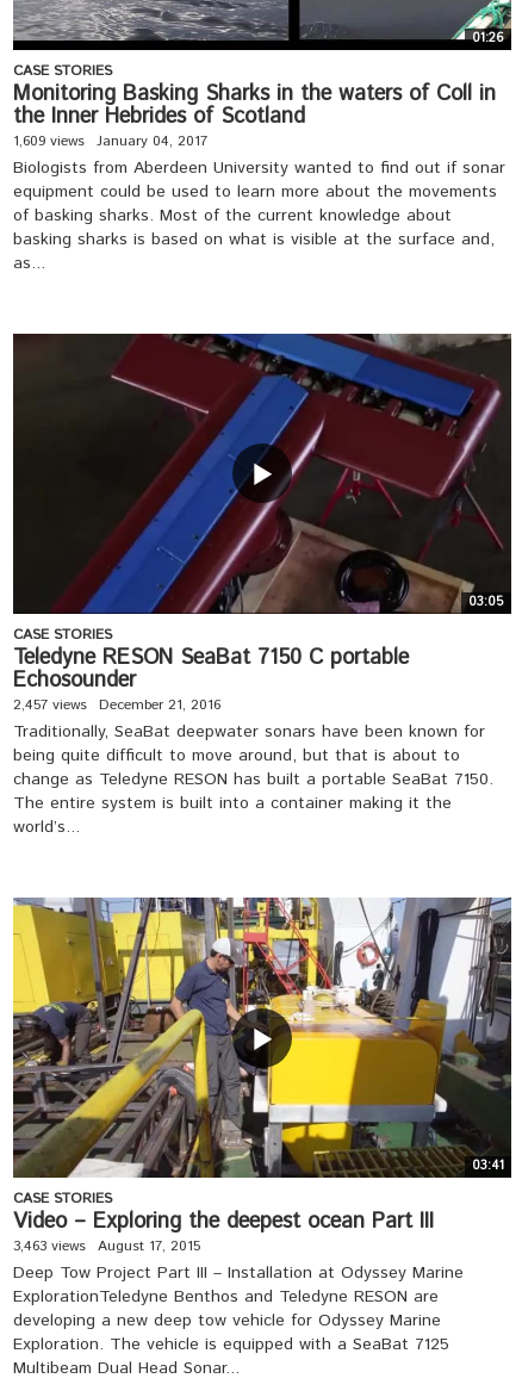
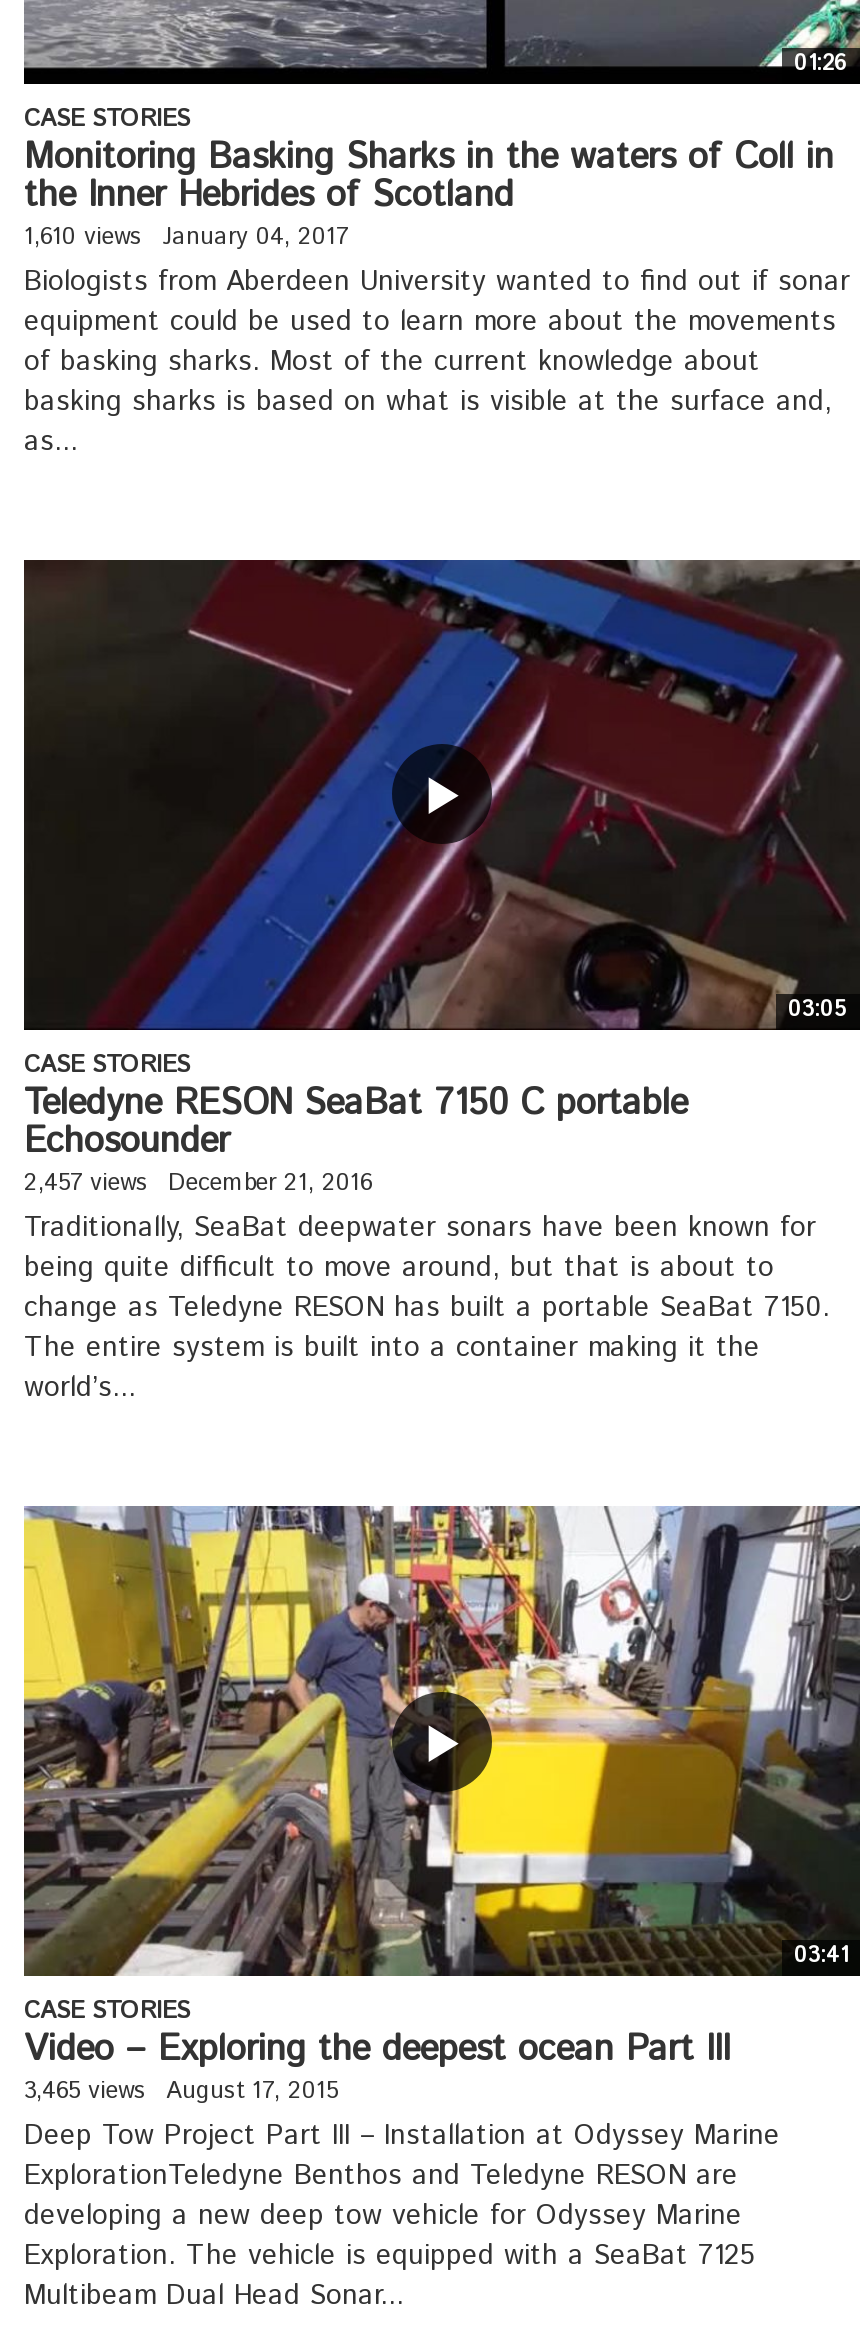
- 1,609 views January 04, 2017
+ 1,610 views January 04, 2017

- 3,463 views August 17, 2015
+ 3,465 views August 17, 2015
